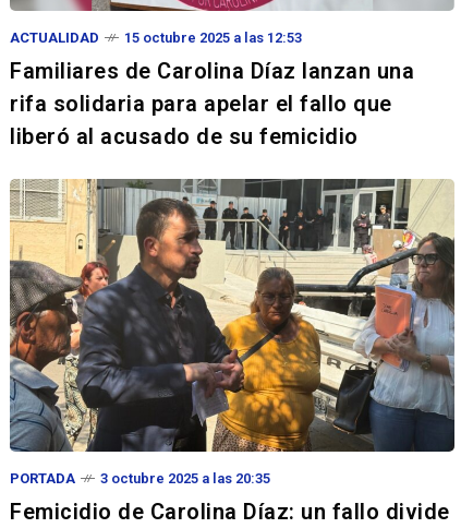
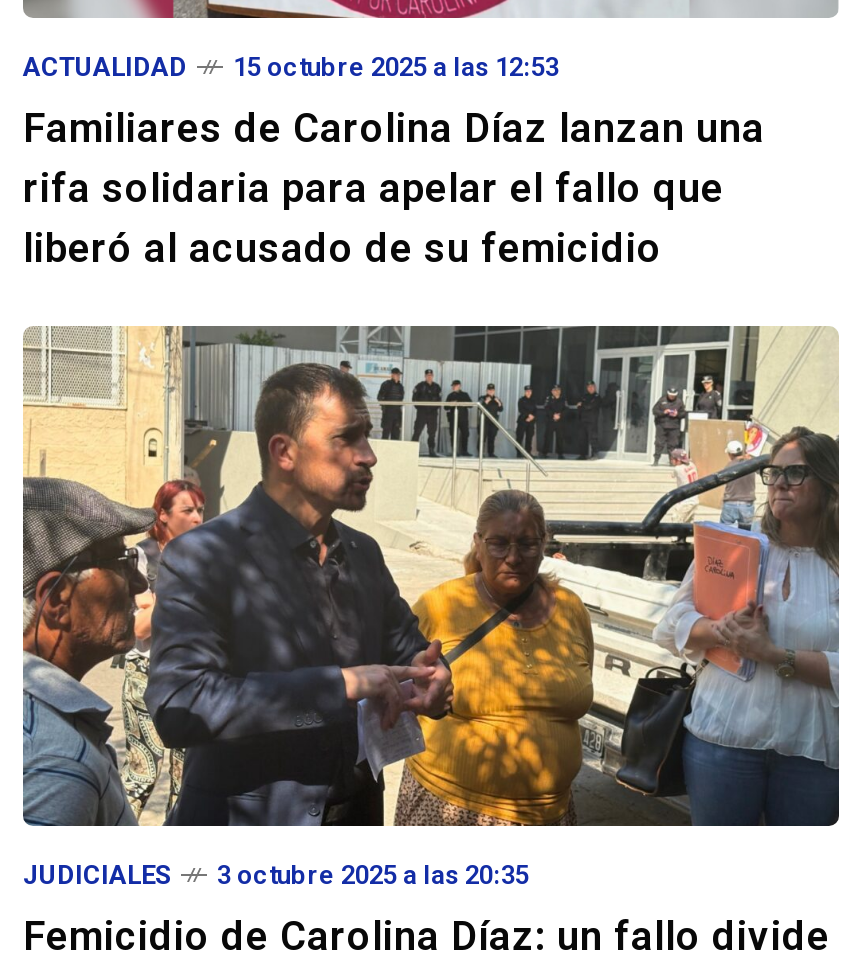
- PORTADA
+ JUDICIALES
